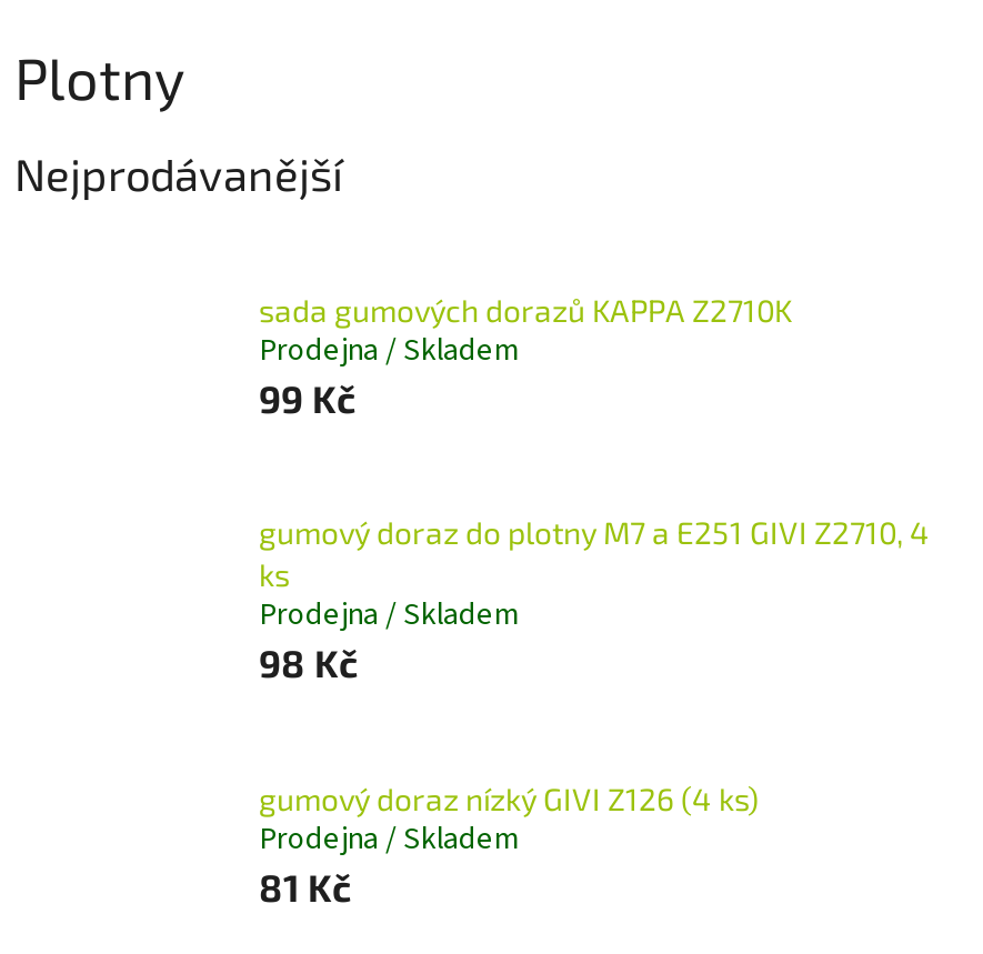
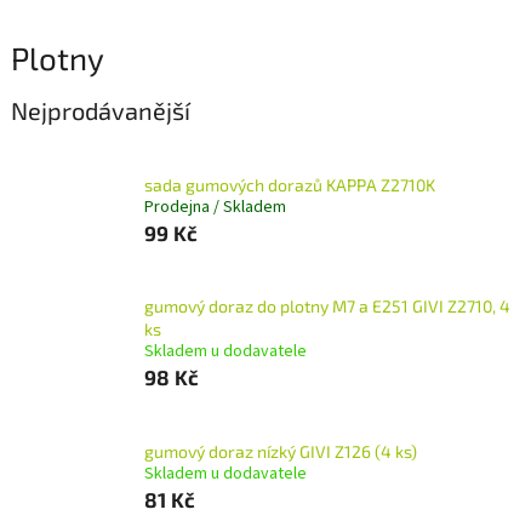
- Prodejna / Skladem
+ Skladem u dodavatele

- Prodejna / Skladem
+ Skladem u dodavatele
